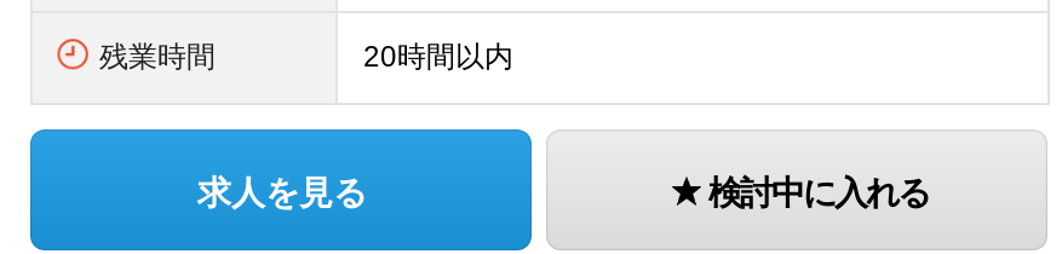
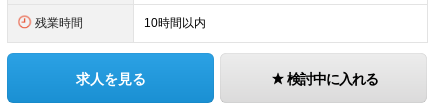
- 20時間以内
+ 10時間以内
